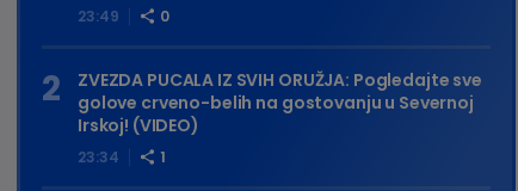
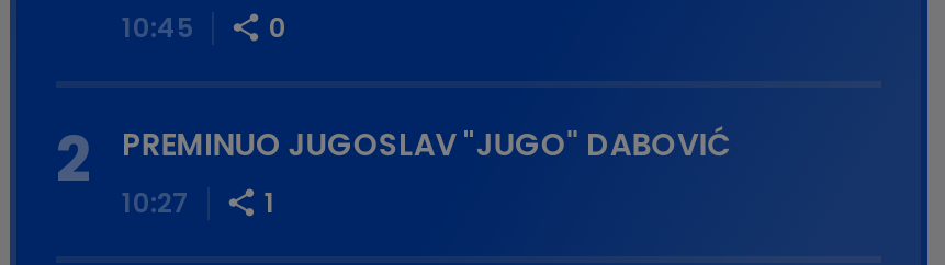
- 23:49 0
+ 10:45 0

- ZVEZDA PUCALA IZ SVIH ORUŽJA: Pogledajte sve
- golove crveno-belih na gostovanju u Severnoj
- Irskoj! (VIDEO)
+ PREMINUO JUGOSLAV "JUGO" DABOVIĆ

- 23:34 1
+ 10:27 1
